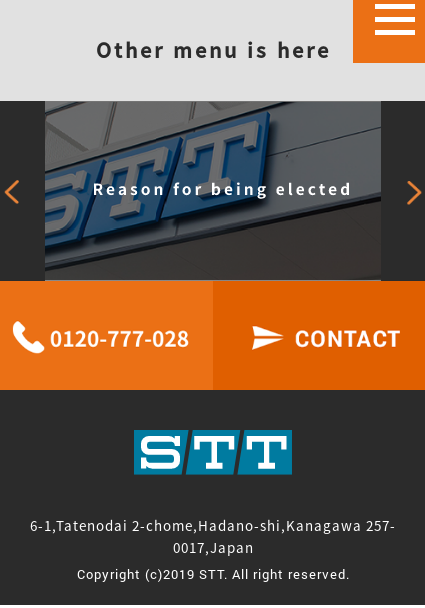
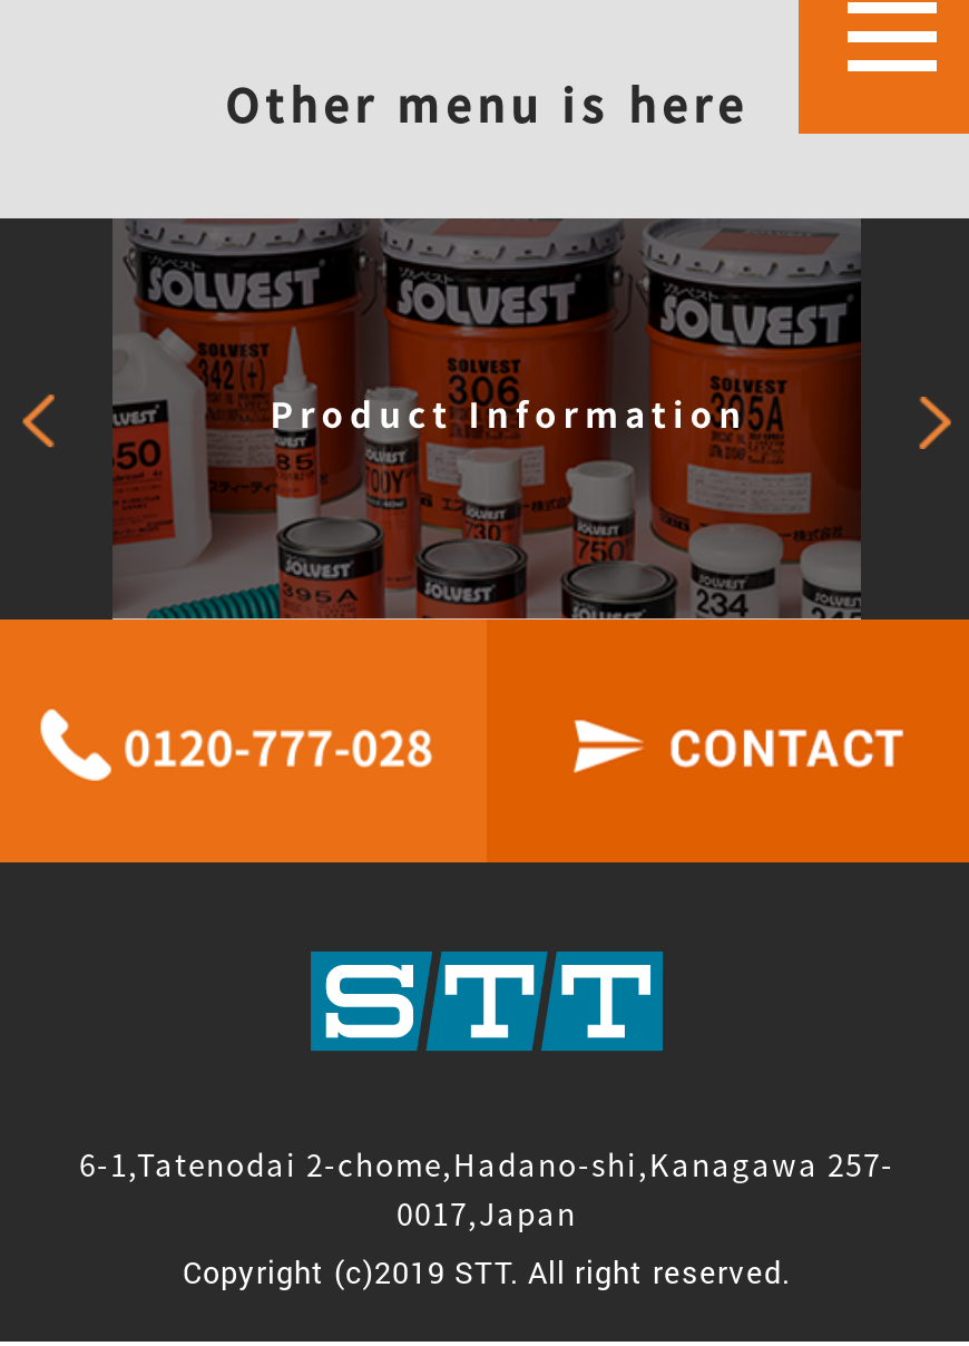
- [image]
+ [image]
